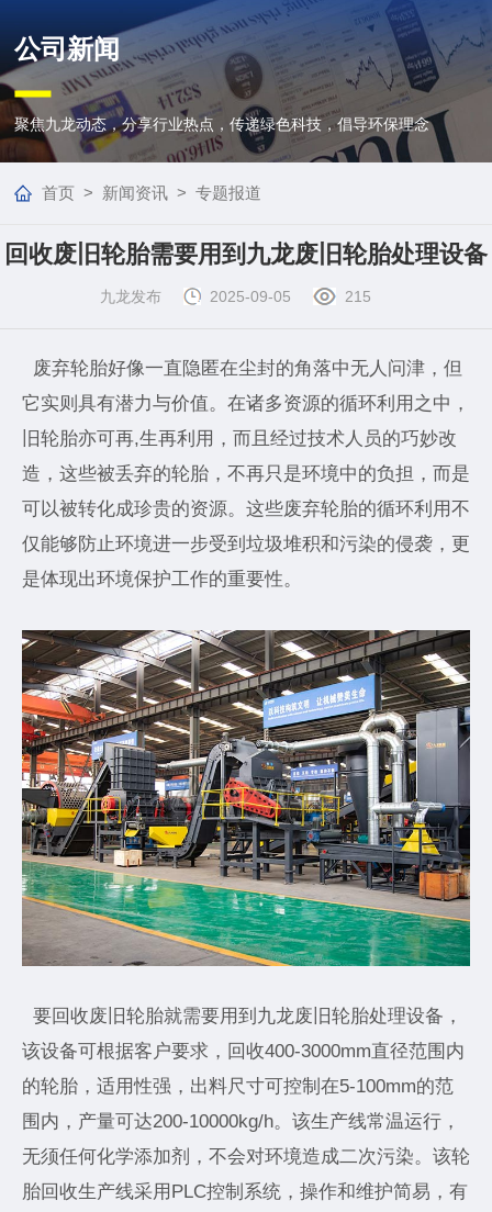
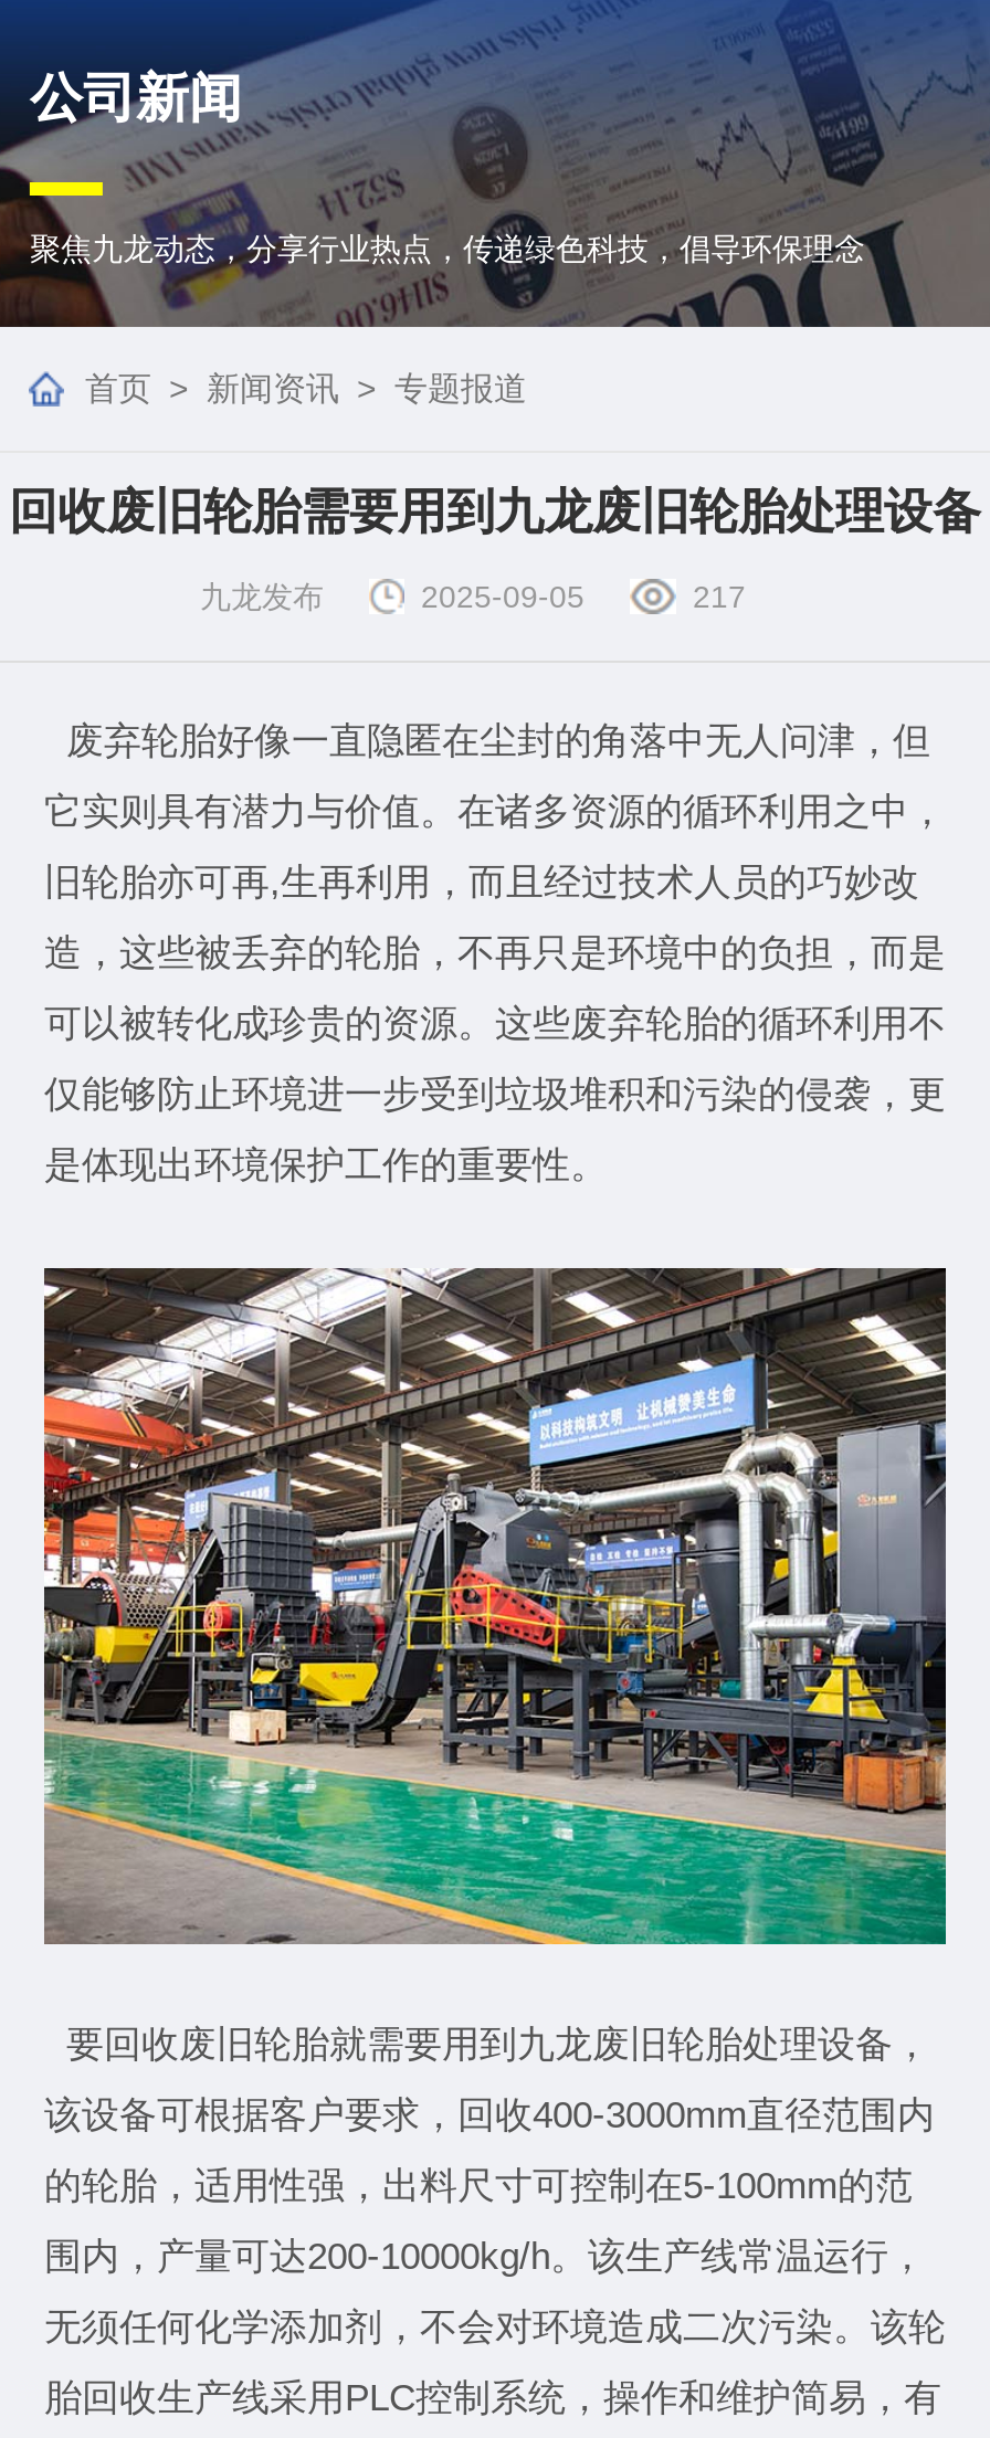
- 215
+ 217
